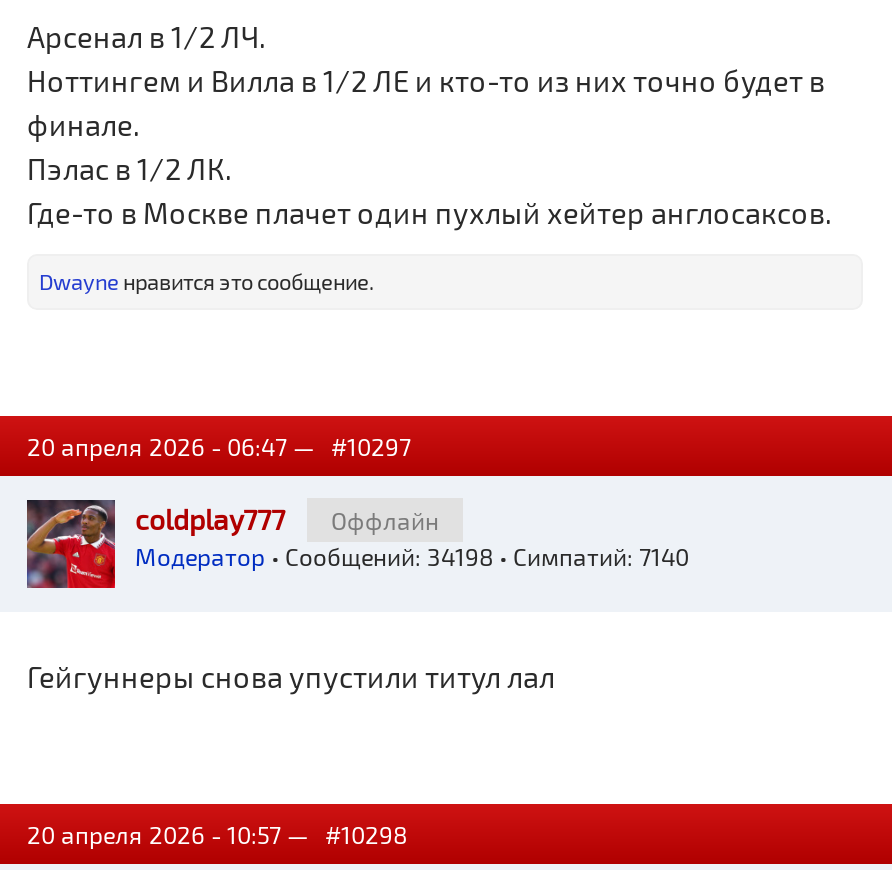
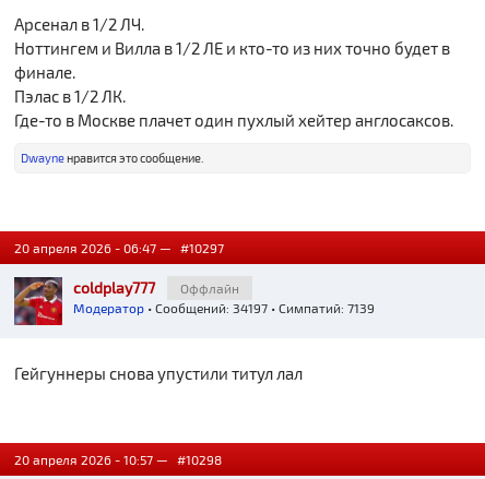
- Модератор • Сообщений: 34198 • Симпатий: 7140
+ Модератор • Сообщений: 34197 • Симпатий: 7139
